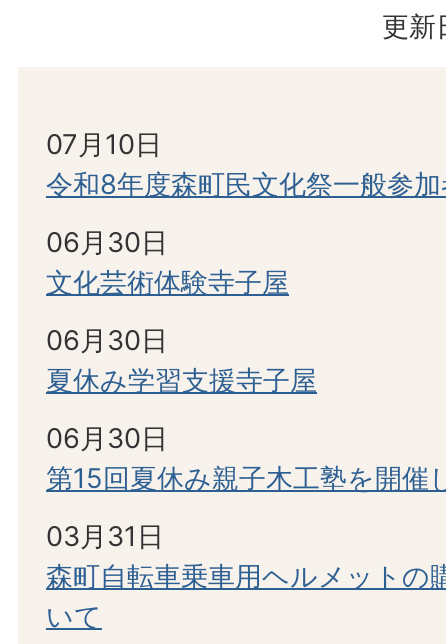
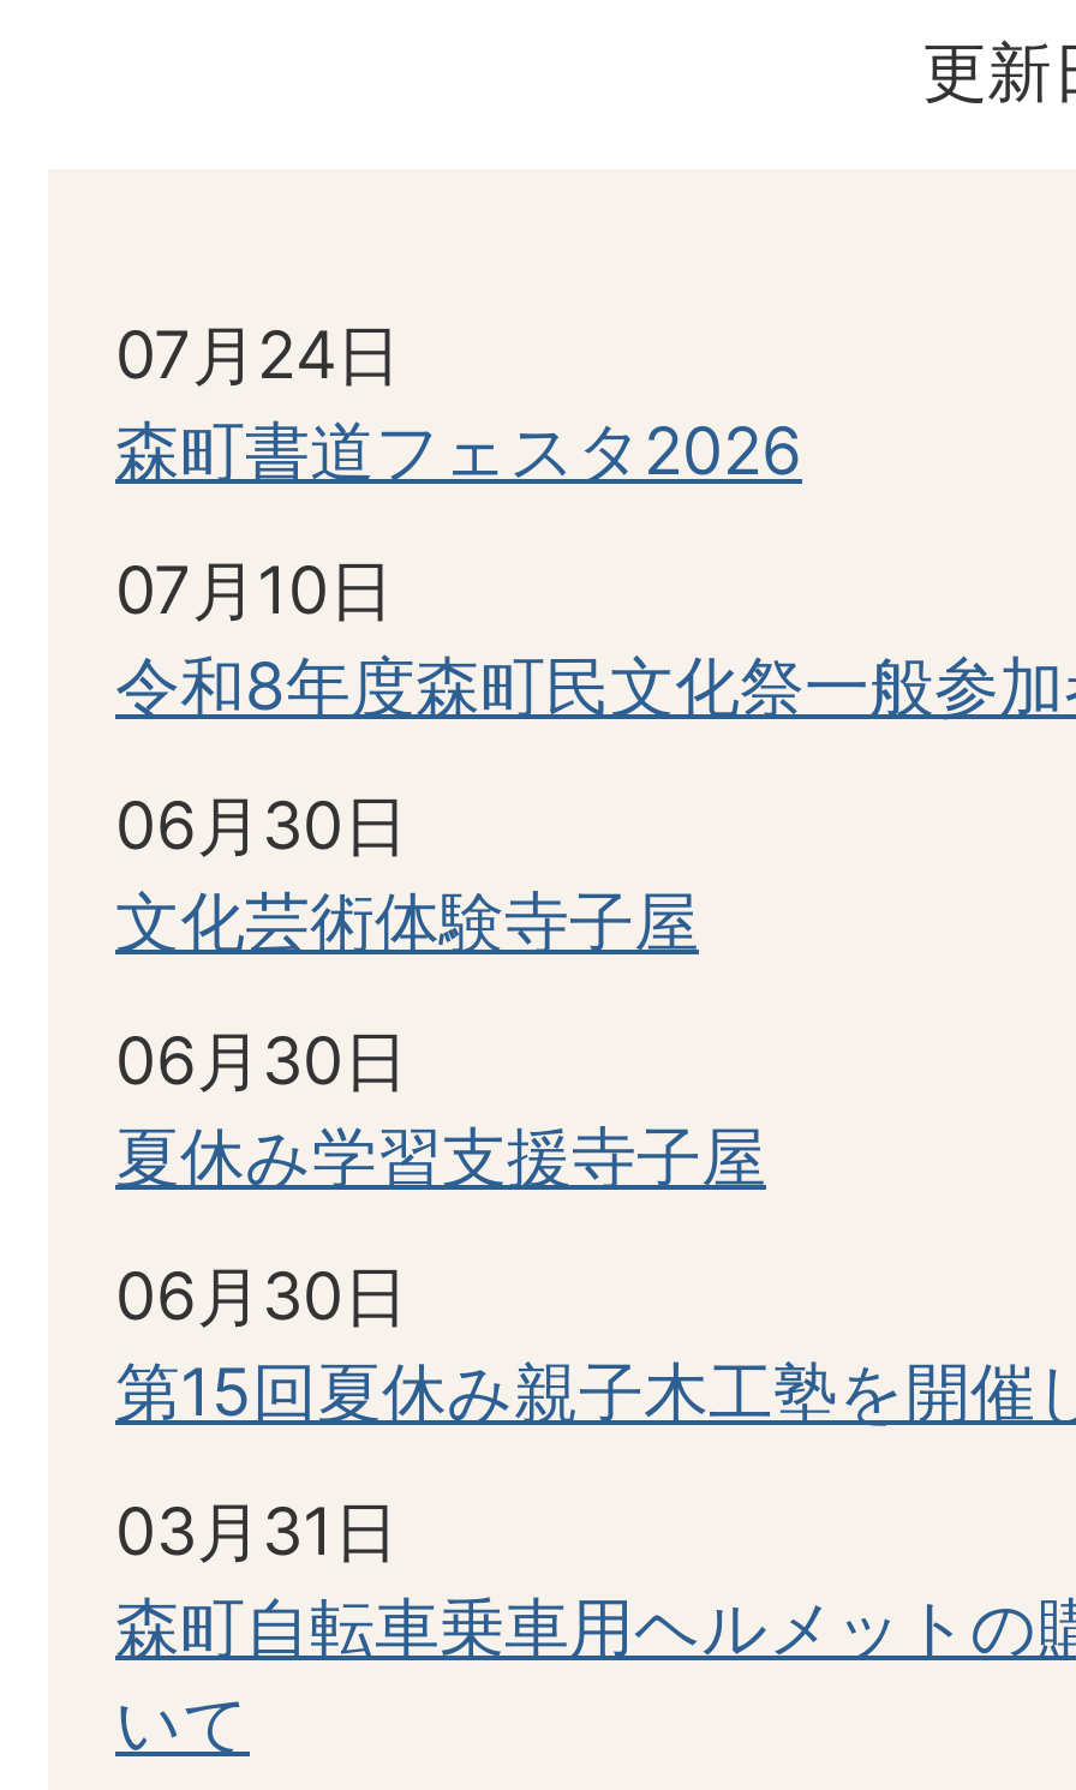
+ 07月24日
+ 森町書道フェスタ2026
